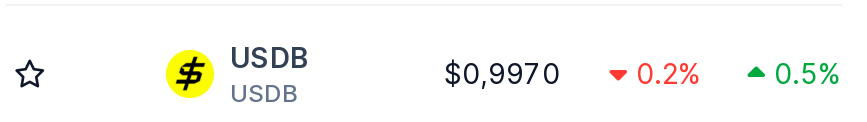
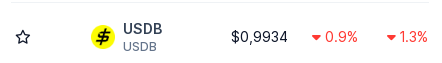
- $0,9970
+ $0,9934

- 0.2%
+ 0.9%

- 0.5%
+ 1.3%
